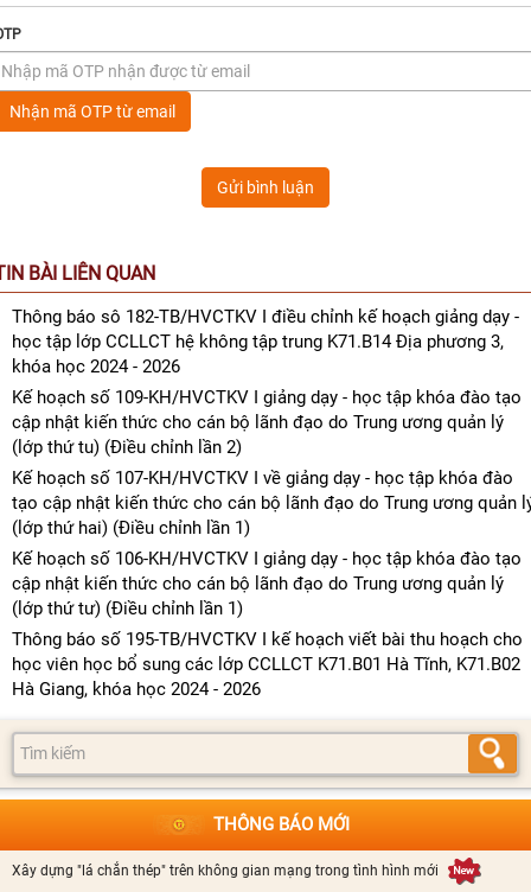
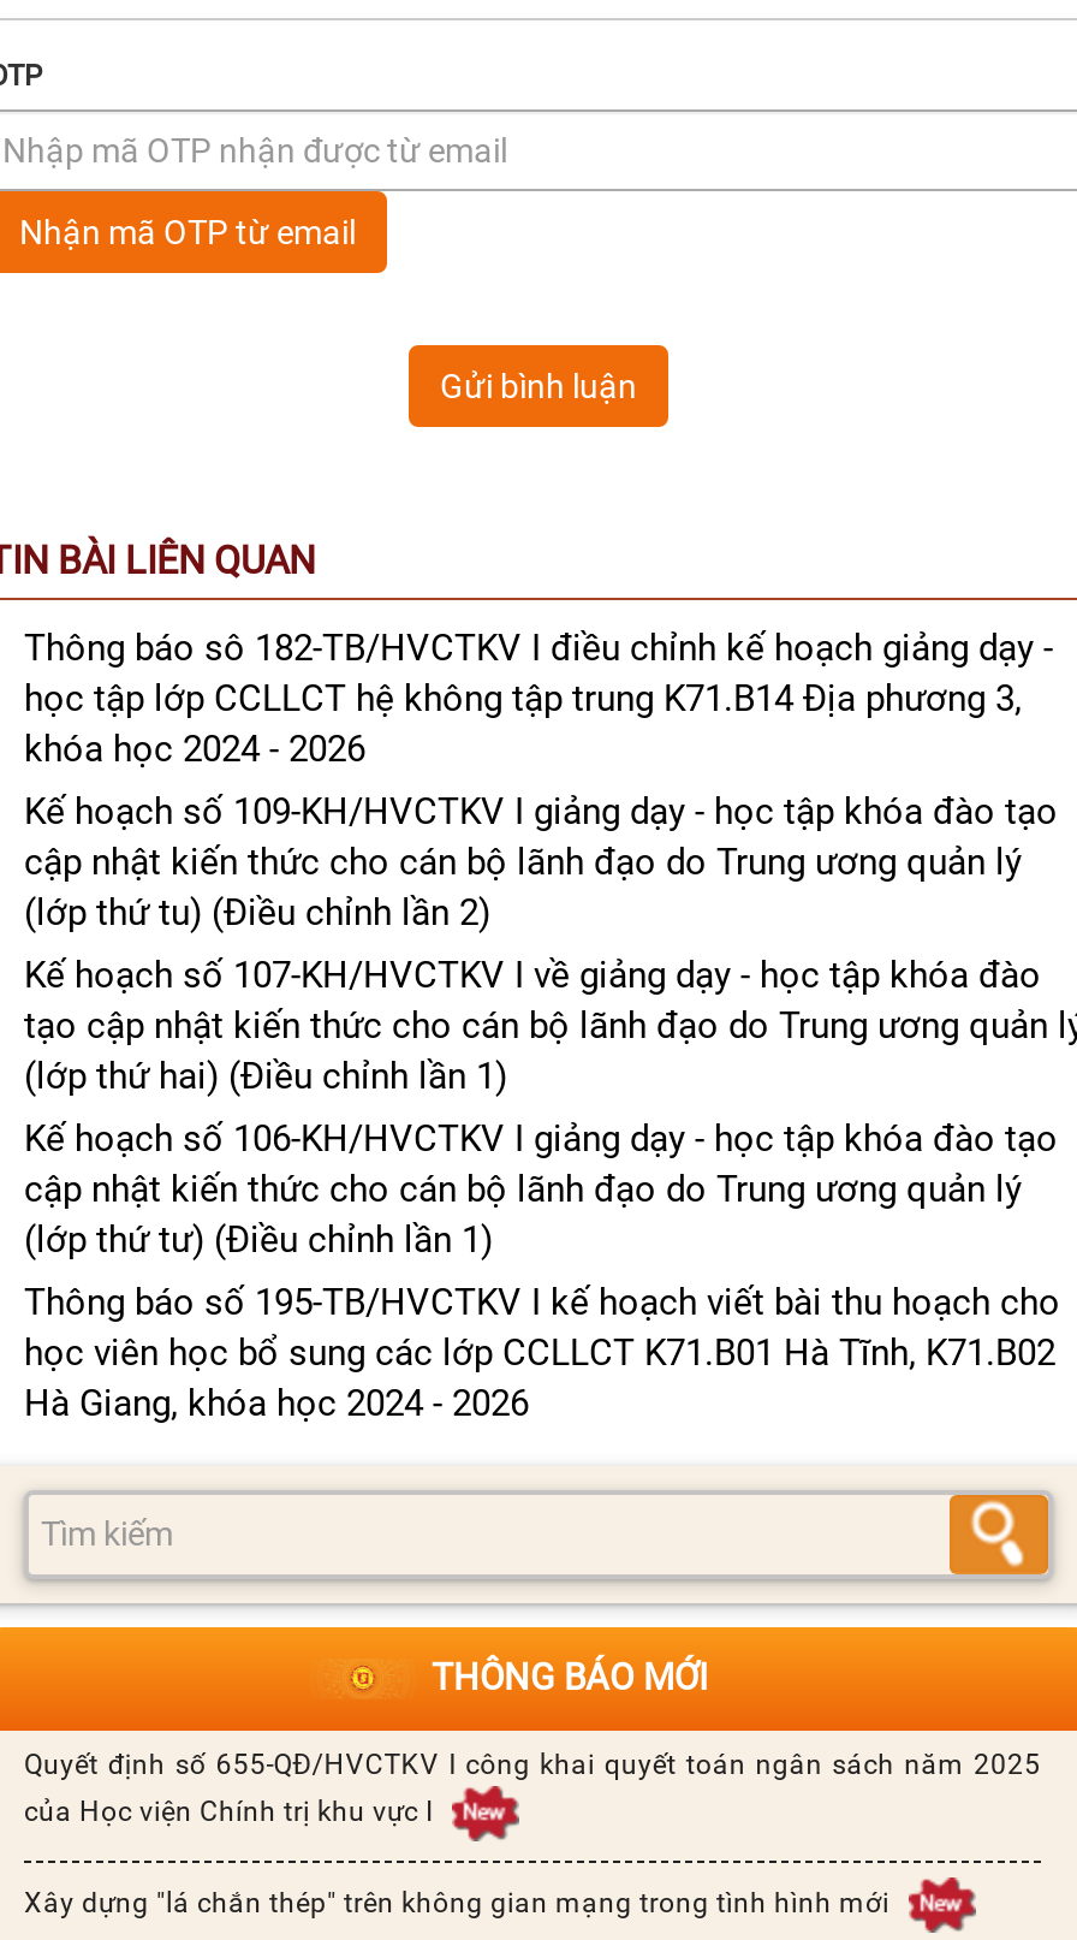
+ Quyết định số 655-QĐ/HVCTKV I công khai quyết toán ngân sách năm 2025
+ của Học viện Chính trị khu vực I
